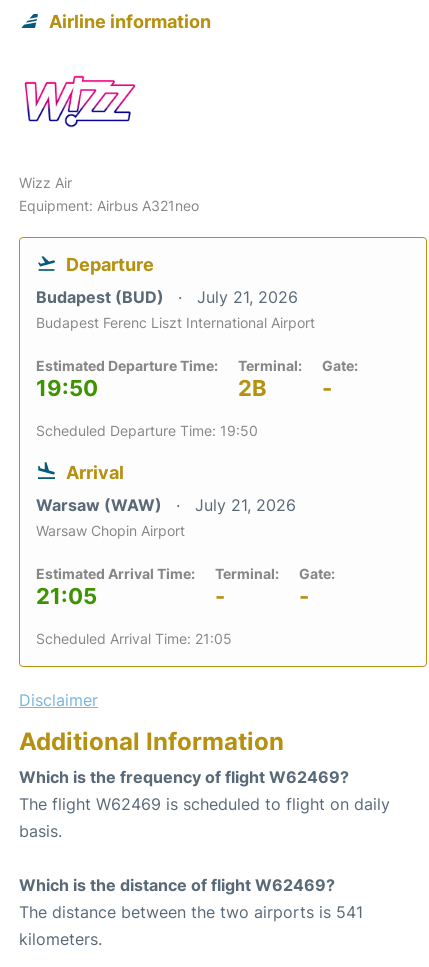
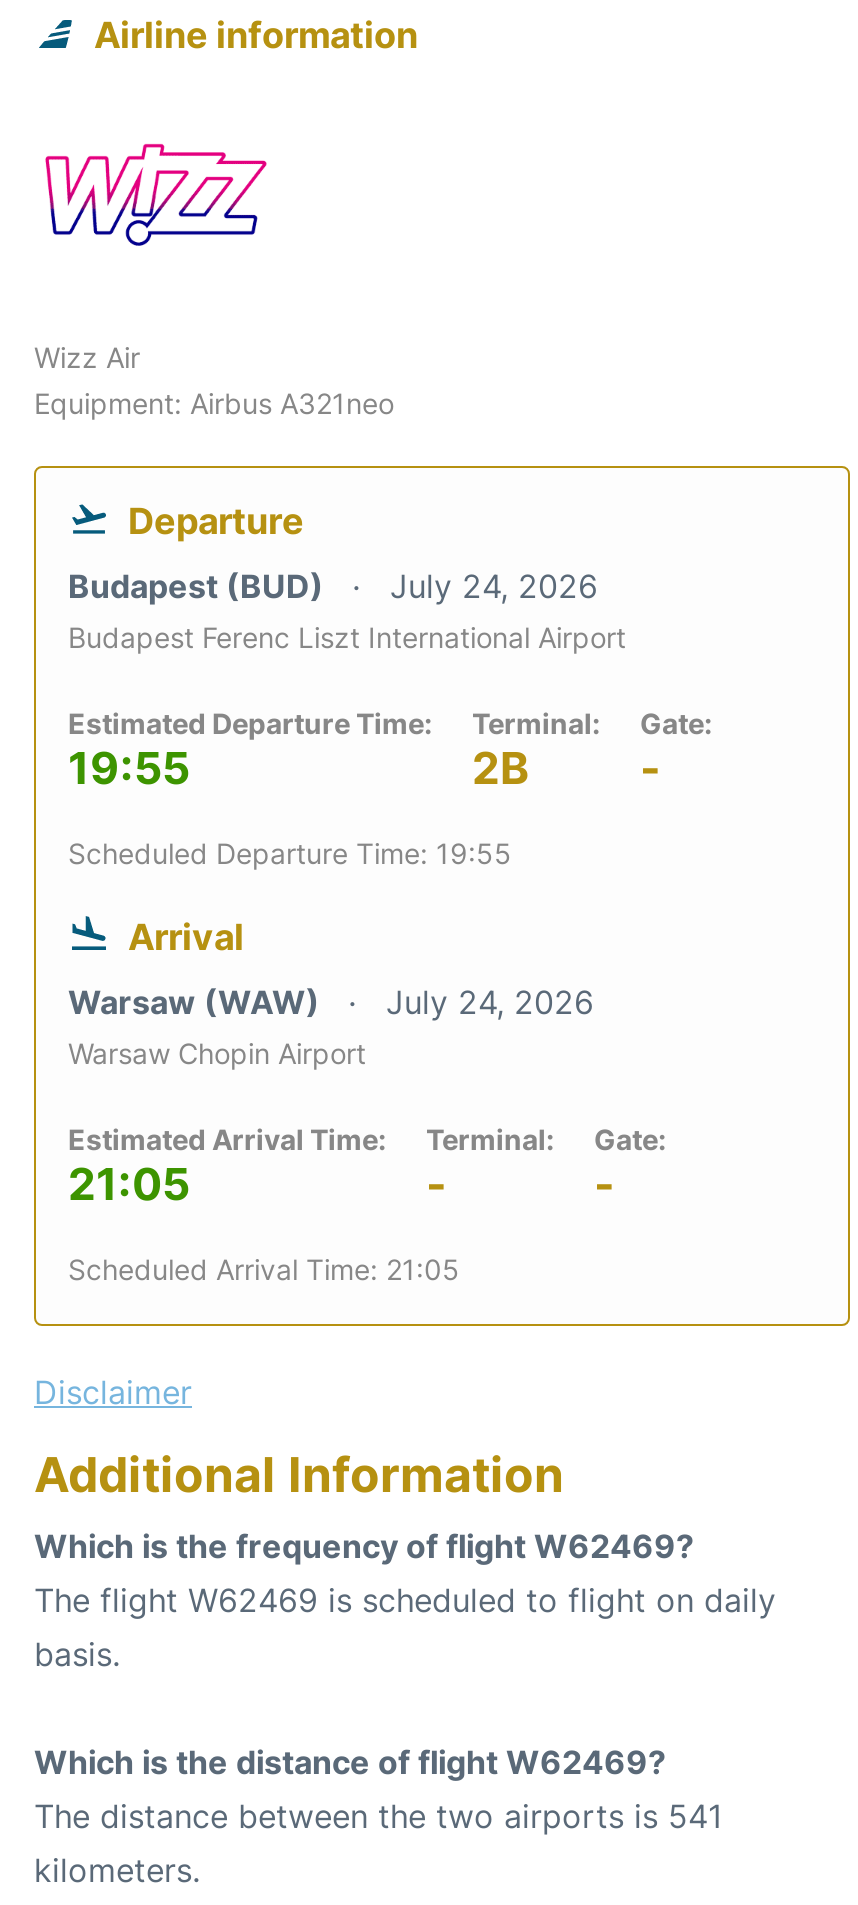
- Budapest (BUD) July 21, 2026
+ Budapest (BUD) July 24, 2026

- 19:50
+ 19:55

- Scheduled Departure Time: 19:50
+ Scheduled Departure Time: 19:55

- Warsaw (WAW) July 21, 2026
+ Warsaw (WAW) July 24, 2026
